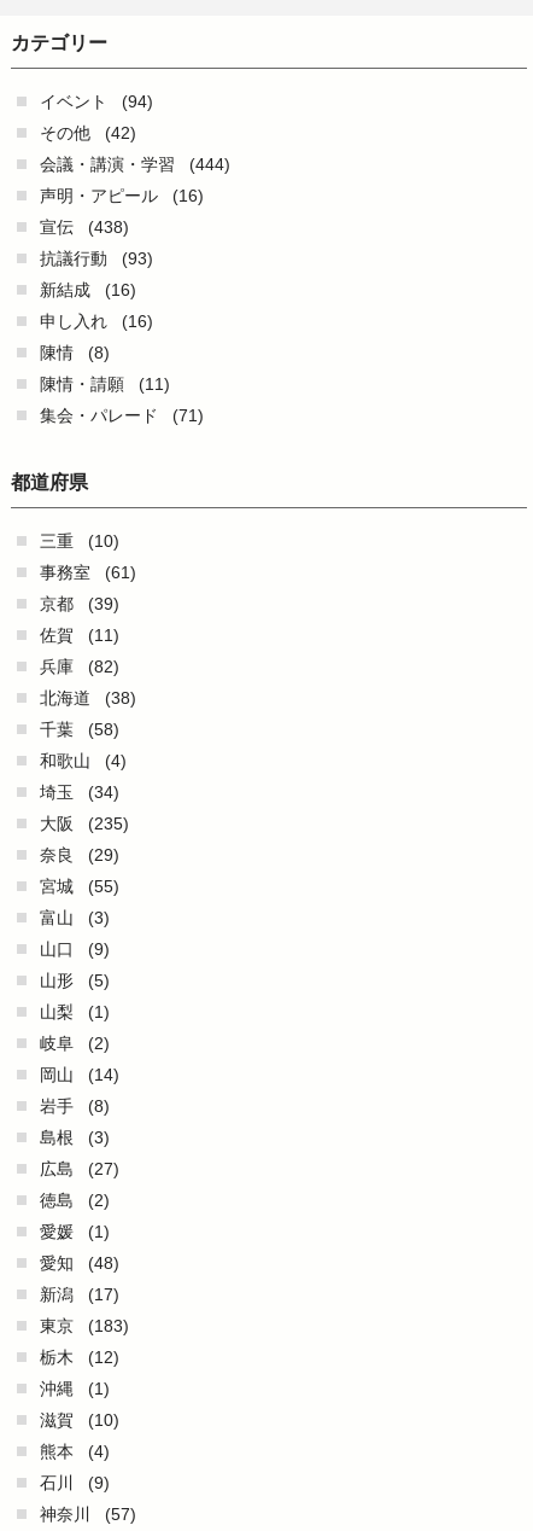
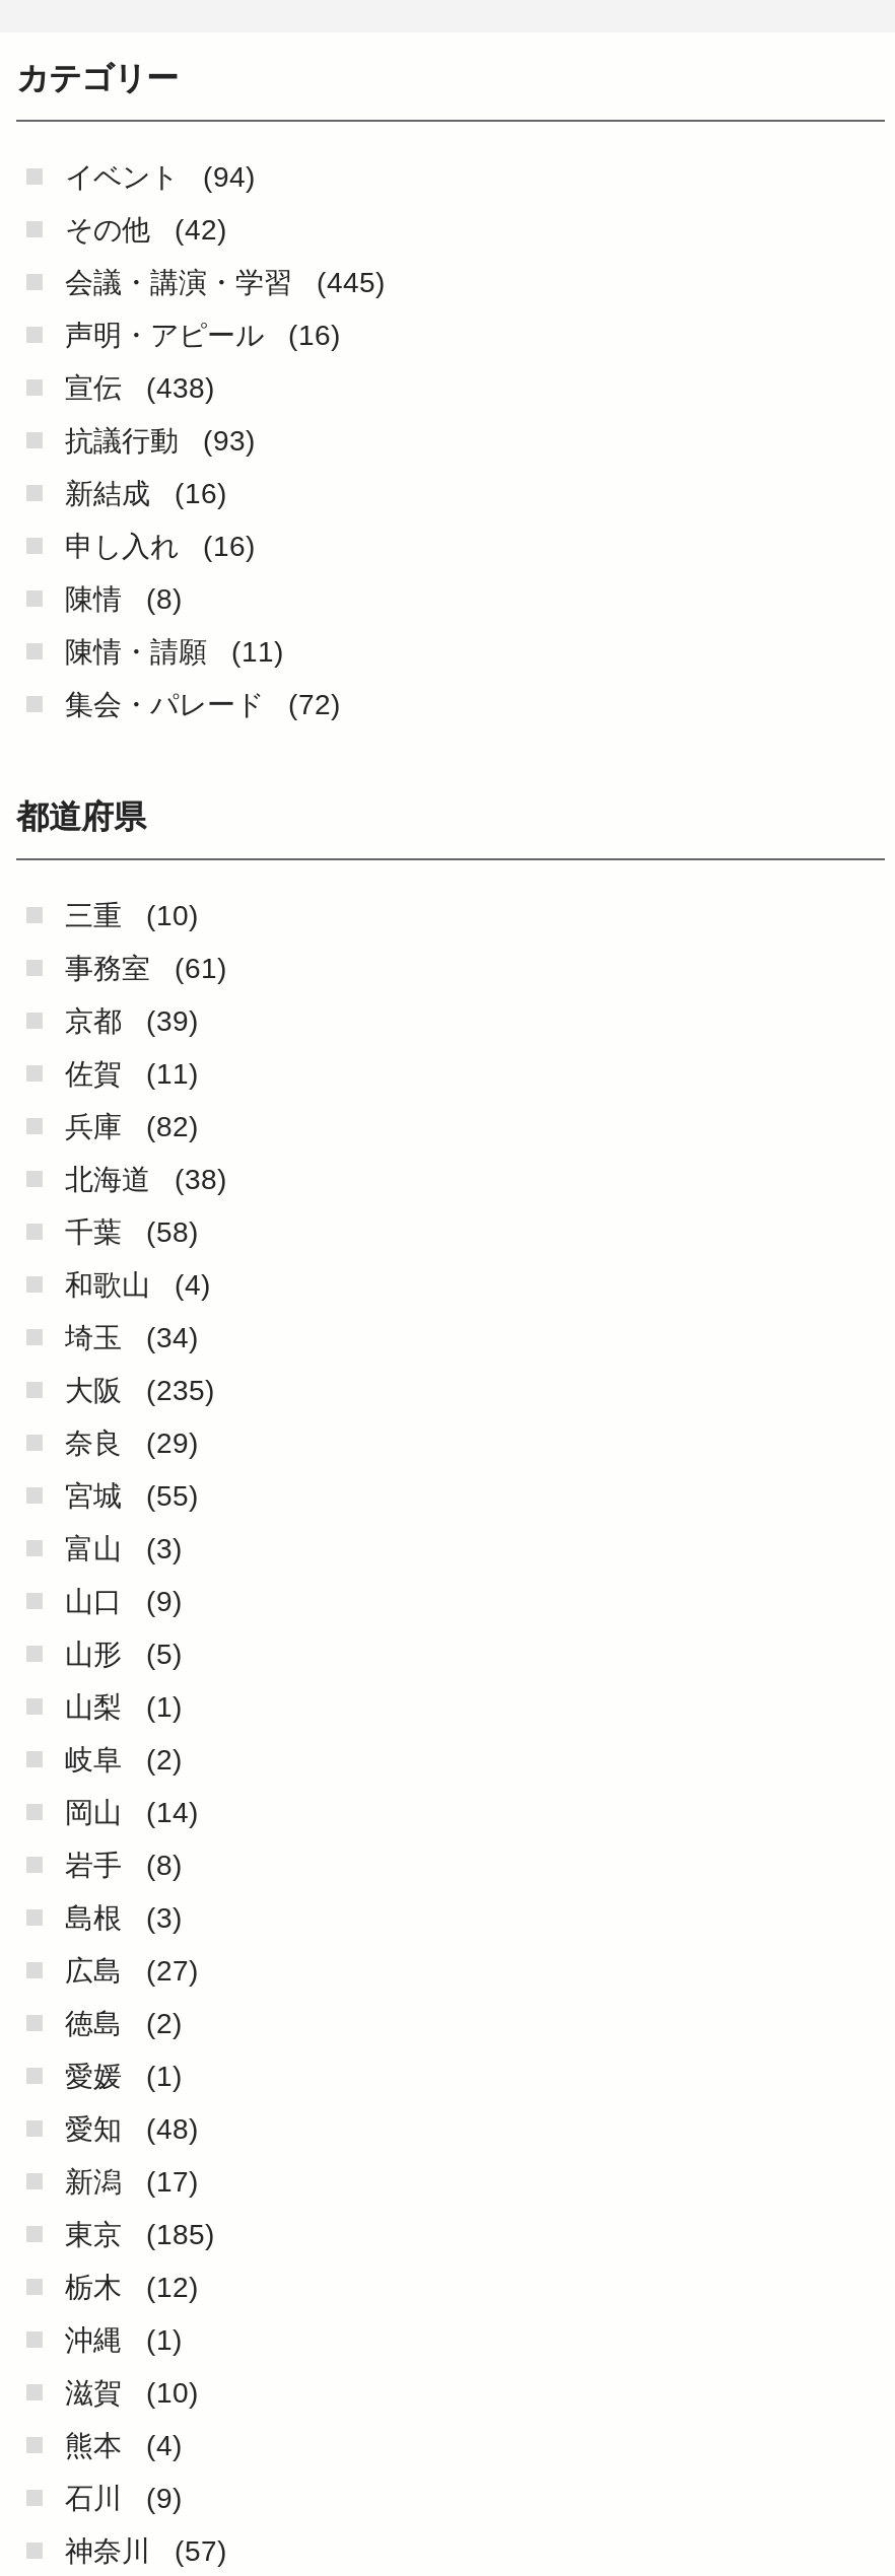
- 会議・講演・学習 (444)
+ 会議・講演・学習 (445)

- 集会・パレード (71)
+ 集会・パレード (72)

- 東京 (183)
+ 東京 (185)
